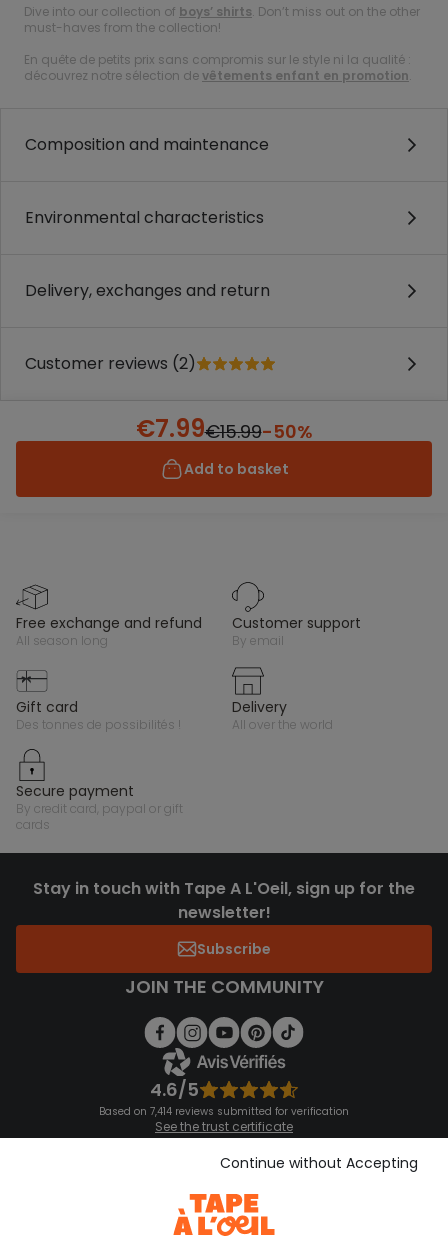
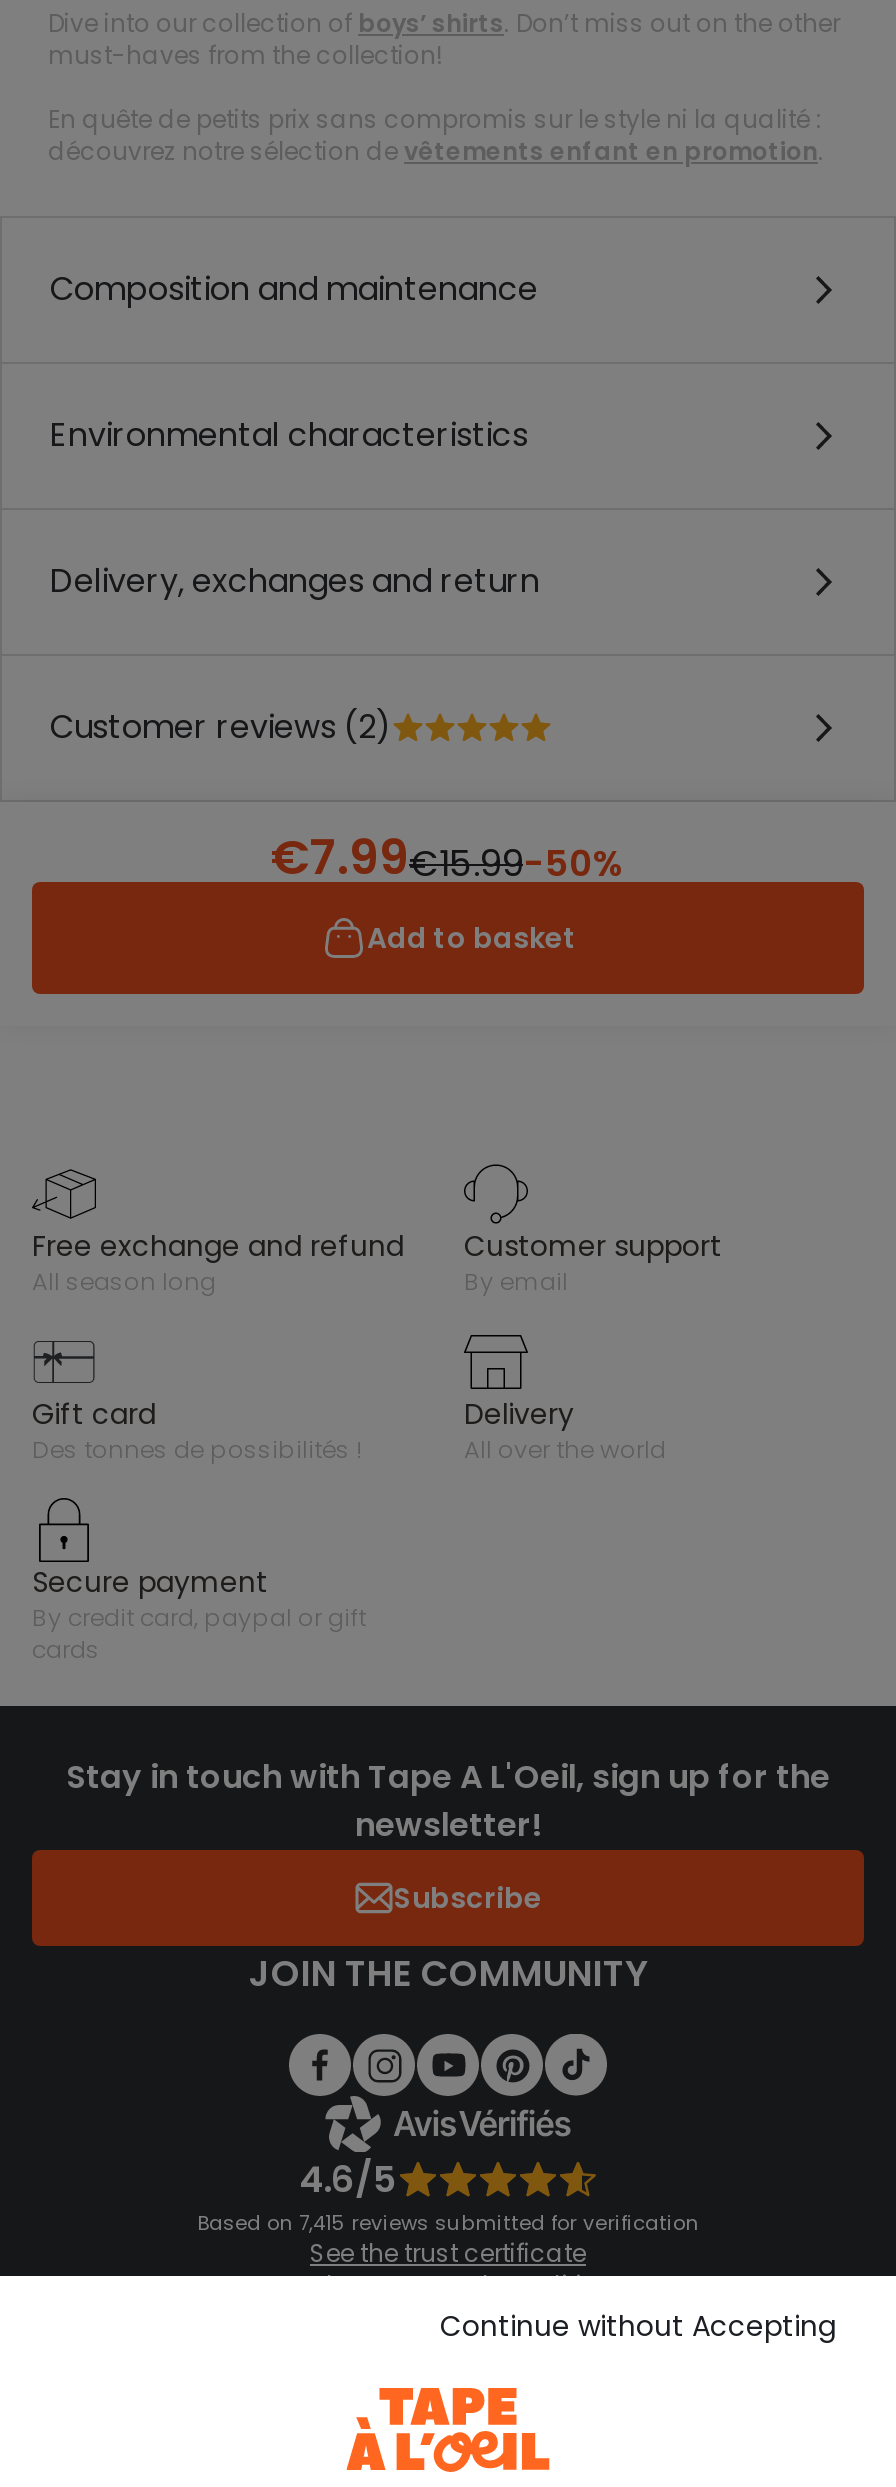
- Based on 7,414 reviews submitted for verification
+ Based on 7,415 reviews submitted for verification
